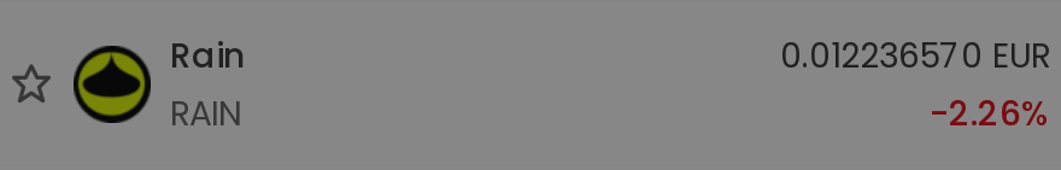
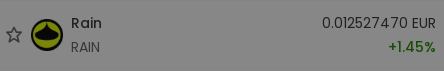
- 0.012236570 EUR
- -2.26%
+ 0.012527470 EUR
+ +1.45%
